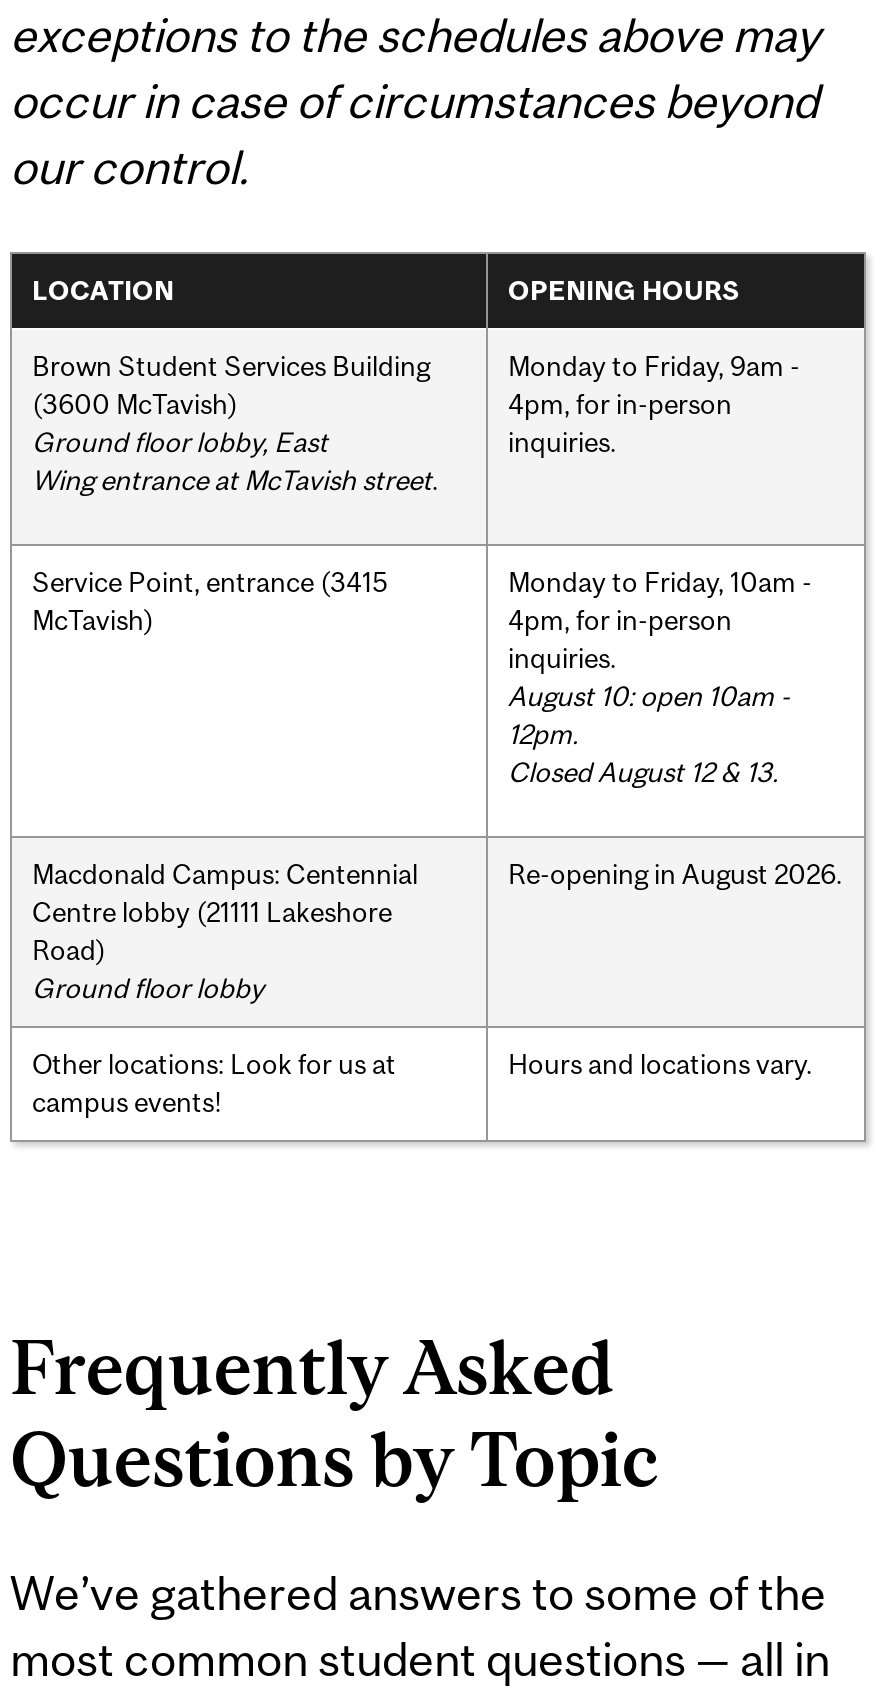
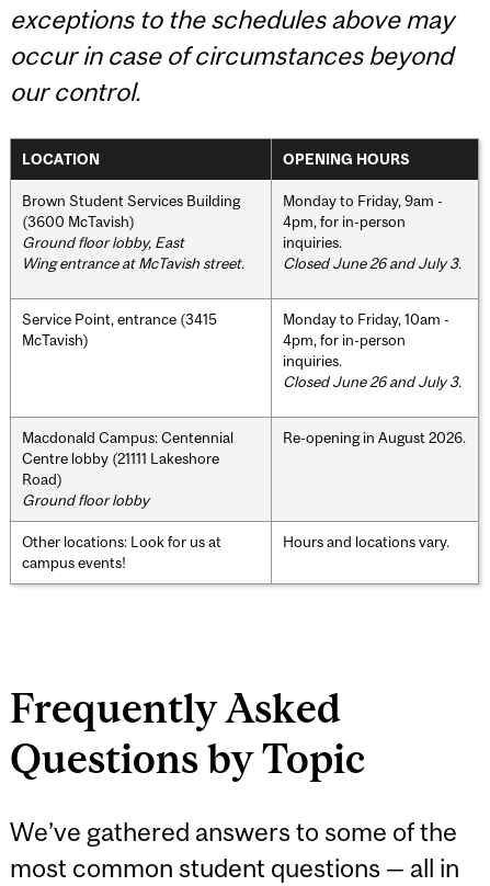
+ Closed June 26 and July 3.

- August 10: open 10am -
- 12pm.
- Closed August 12 & 13.
+ Closed June 26 and July 3.
